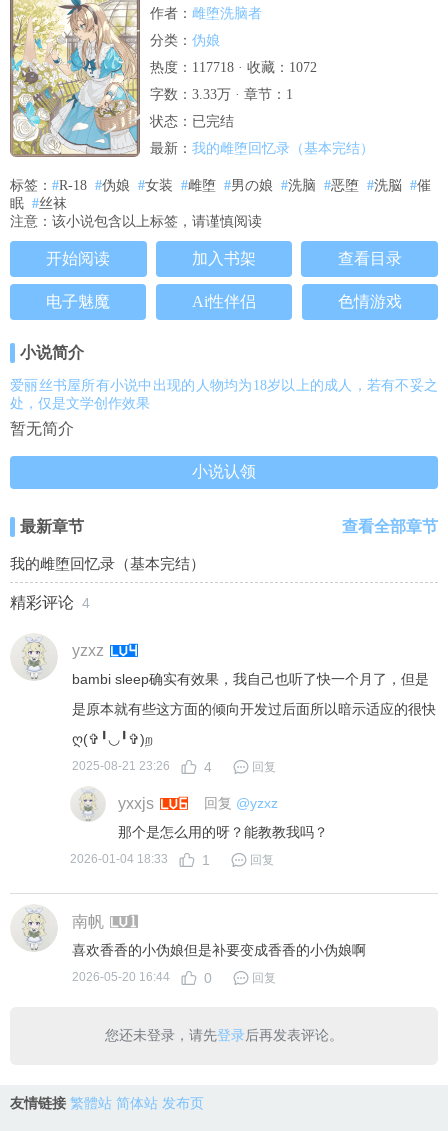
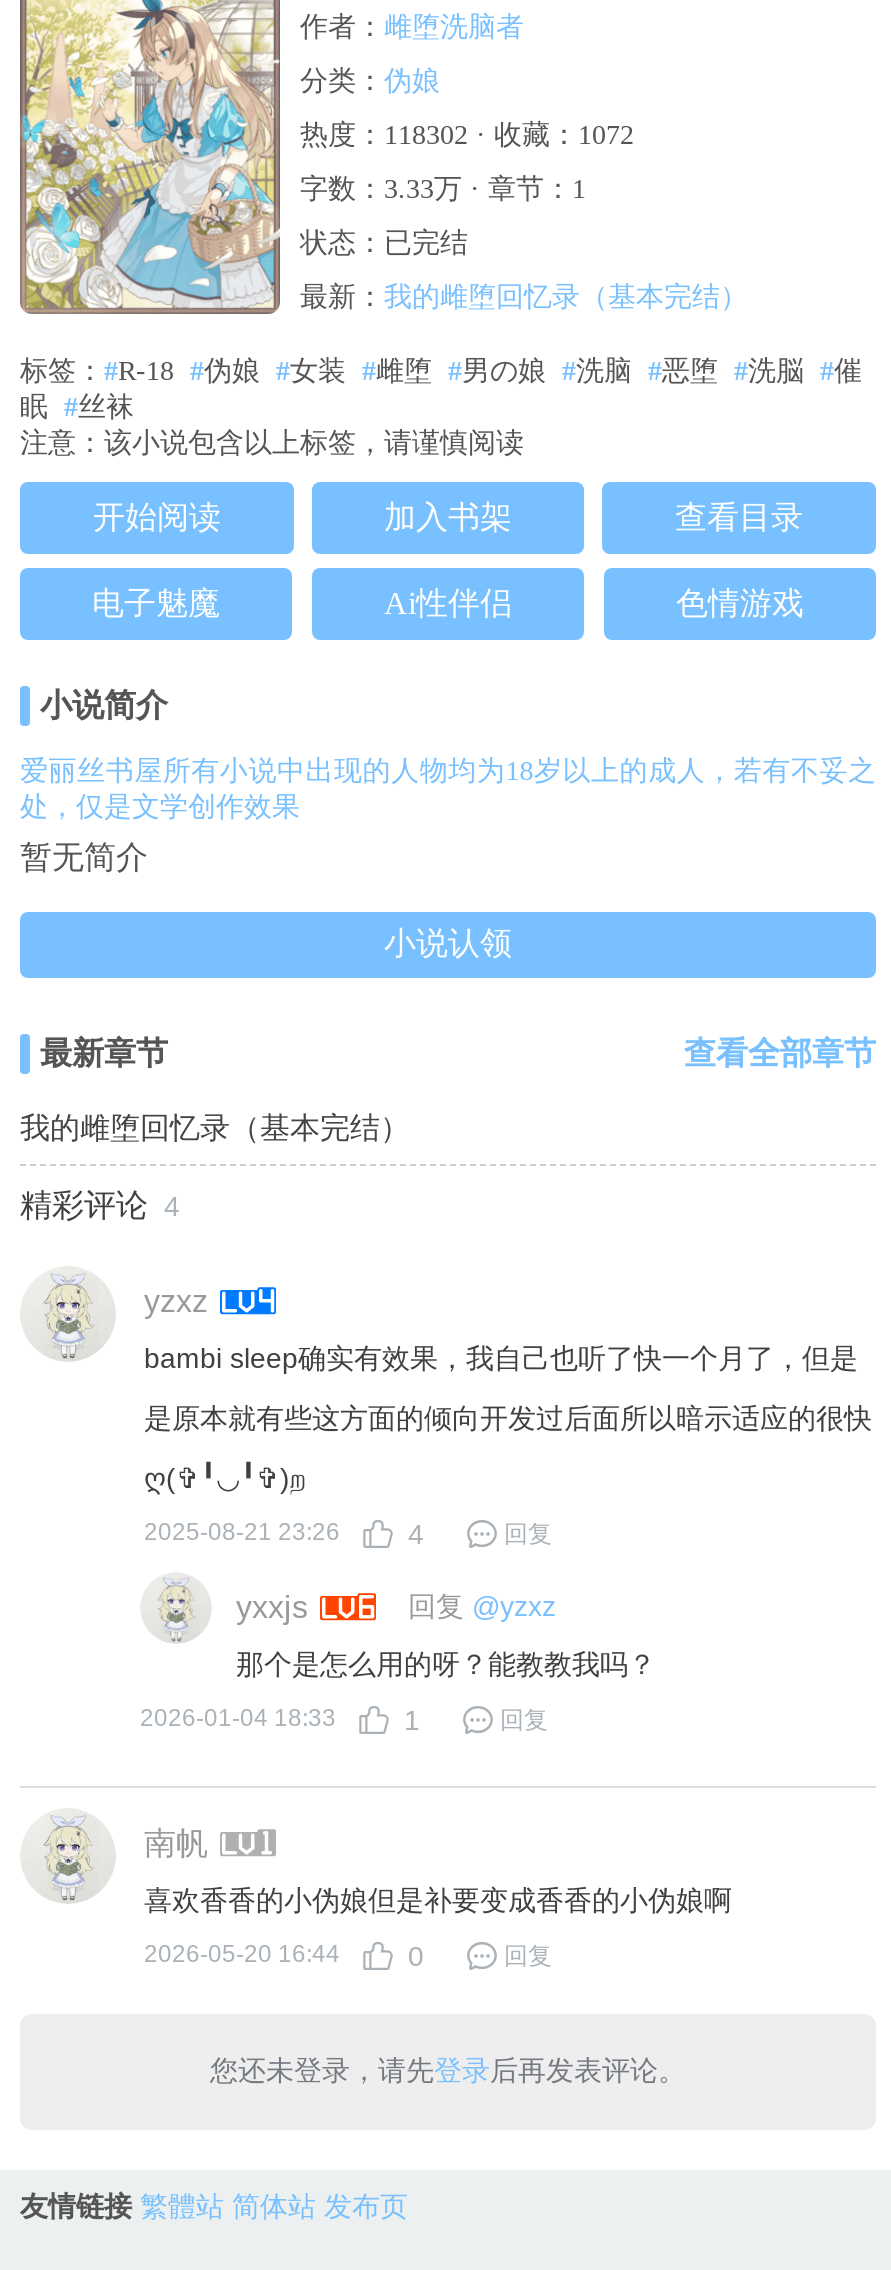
- 热度：117718 · 收藏：1072
+ 热度：118302 · 收藏：1072
